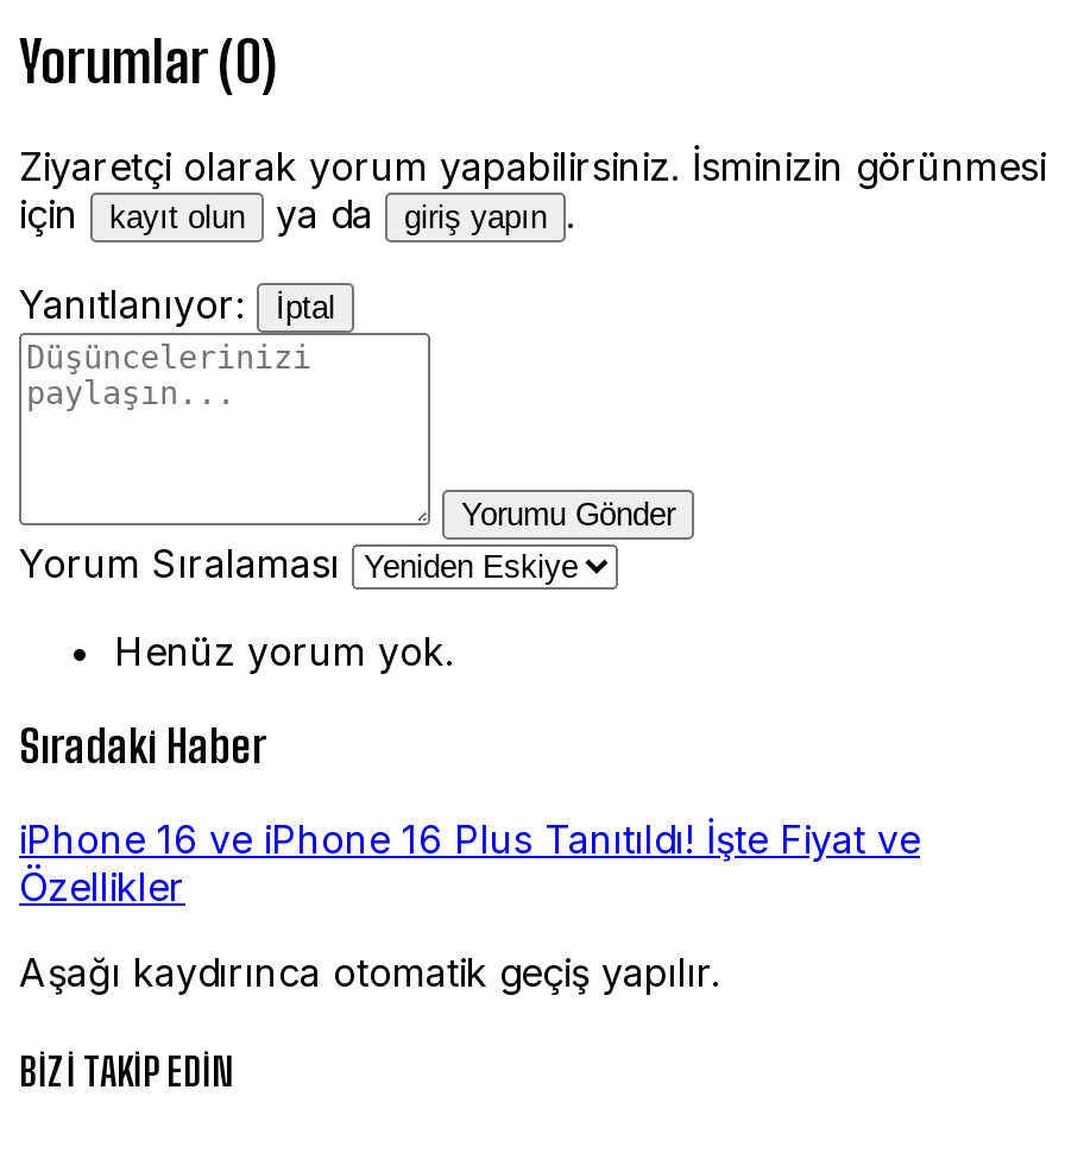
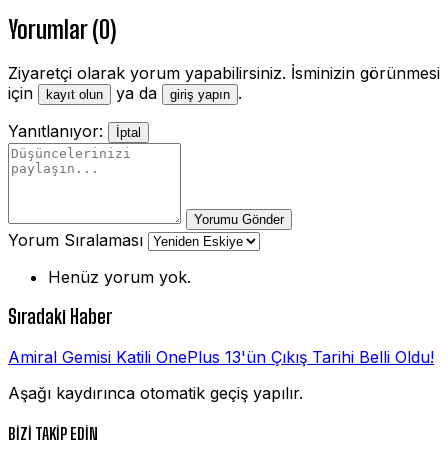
- iPhone 16 ve iPhone 16 Plus Tanıtıldı! İşte Fiyat ve
- Özellikler
+ Amiral Gemisi Katili OnePlus 13'ün Çıkış Tarihi Belli Oldu!
